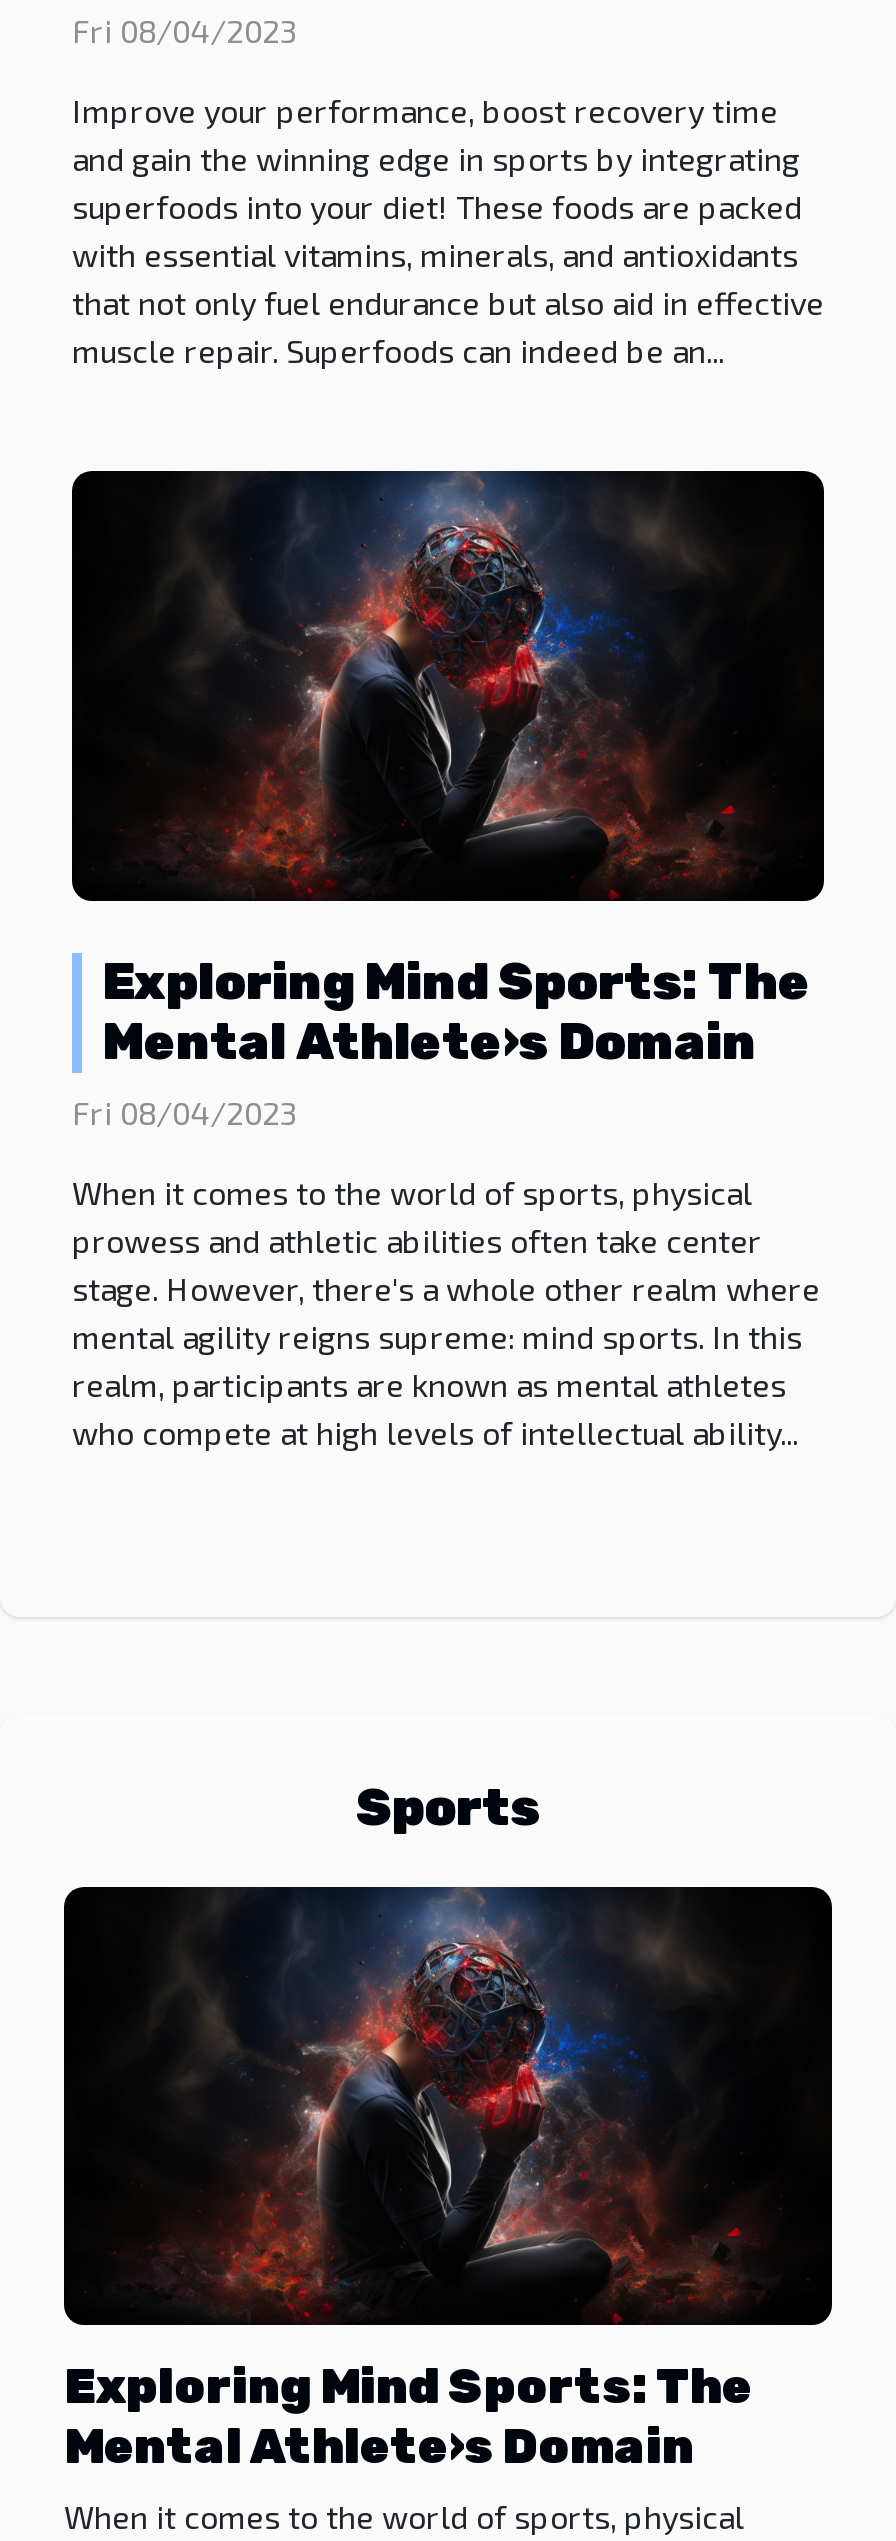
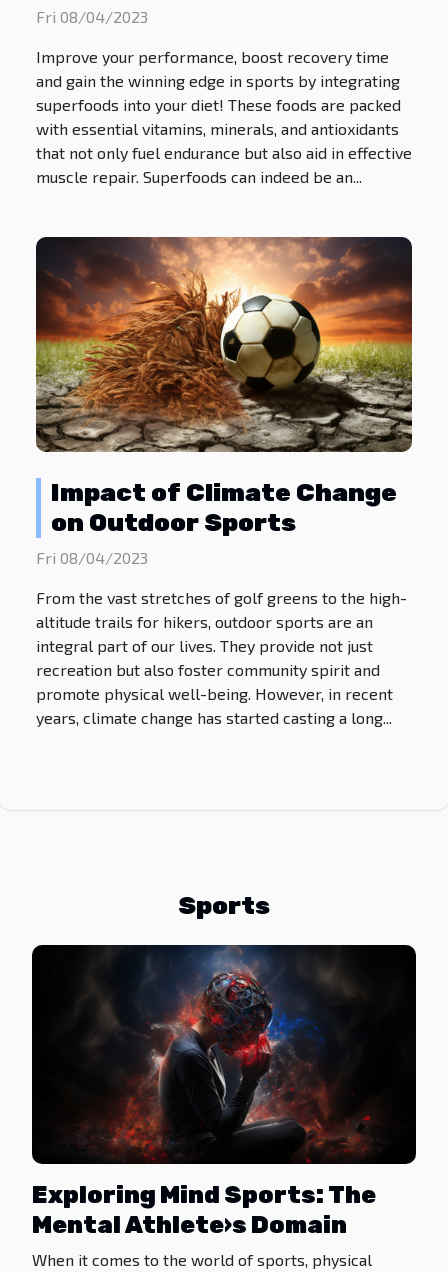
- [image]
- Exploring Mind Sports: The
- Mental Athlete›s Domain
+ [image]
+ Impact of Climate Change
+ on Outdoor Sports

- When it comes to the world of sports, physical
- prowess and athletic abilities often take center
- stage. However, there's a whole other realm where
- mental agility reigns supreme: mind sports. In this
- realm, participants are known as mental athletes
- who compete at high levels of intellectual ability...
+ From the vast stretches of golf greens to the high-
+ altitude trails for hikers, outdoor sports are an
+ integral part of our lives. They provide not just
+ recreation but also foster community spirit and
+ promote physical well-being. However, in recent
+ years, climate change has started casting a long...
